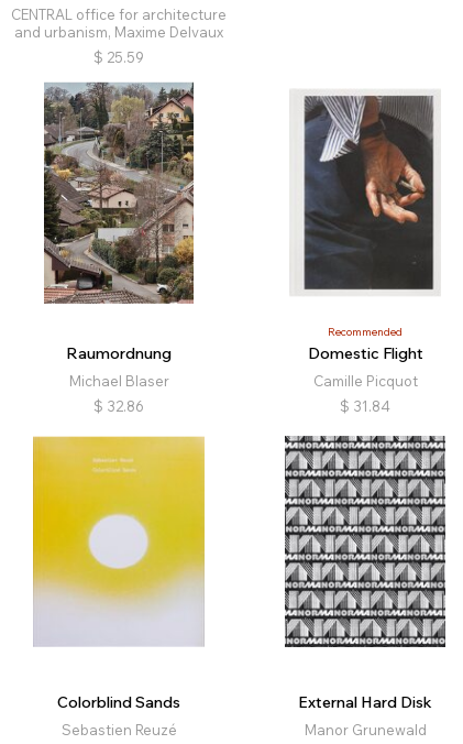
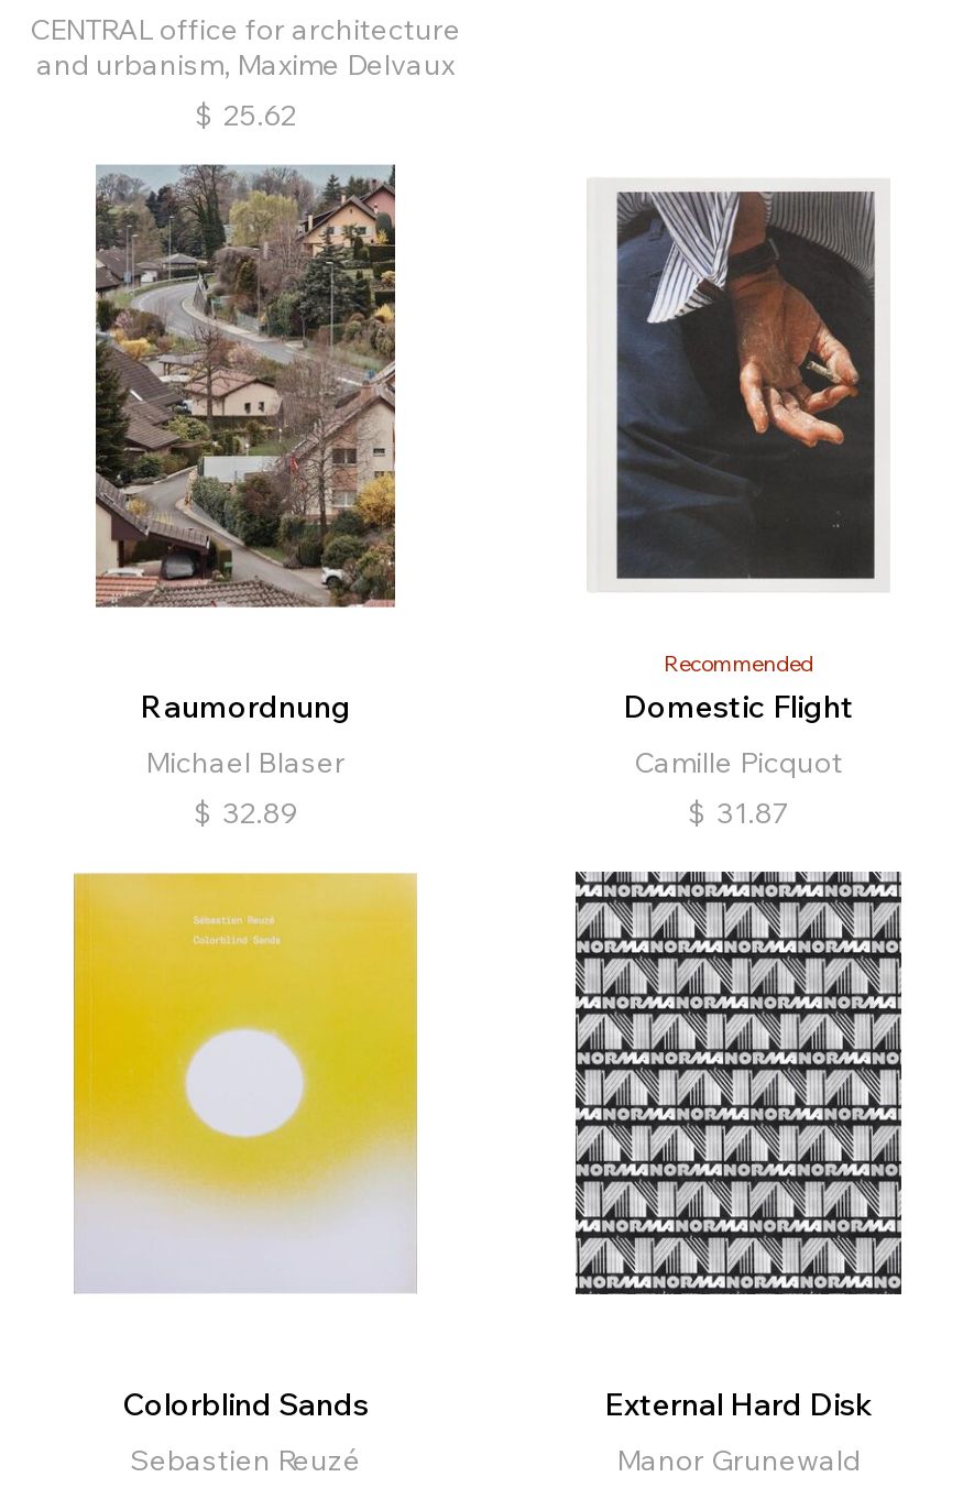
- $ 25.59
+ $ 25.62

- $ 32.86
+ $ 32.89

- $ 31.84
+ $ 31.87
